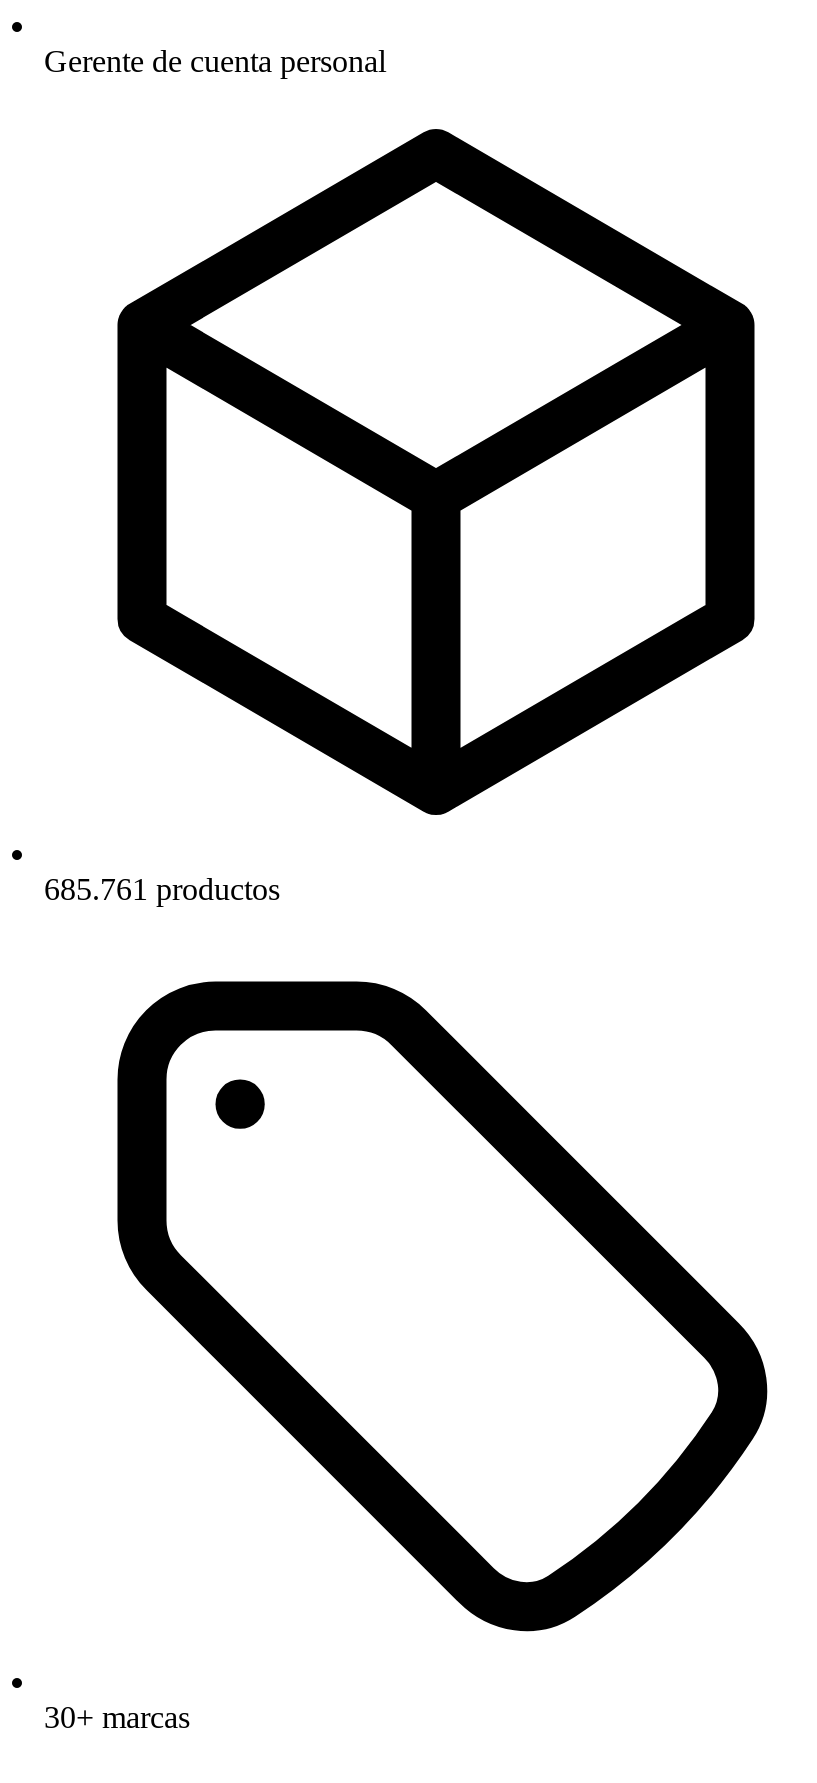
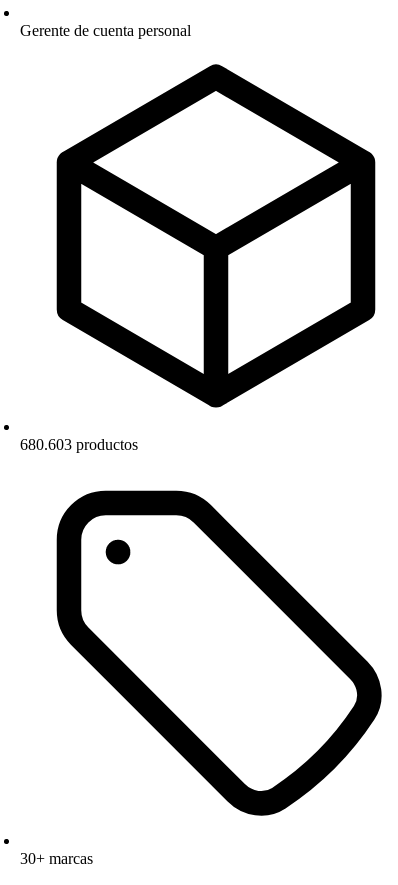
- 685.761 productos
+ 680.603 productos
